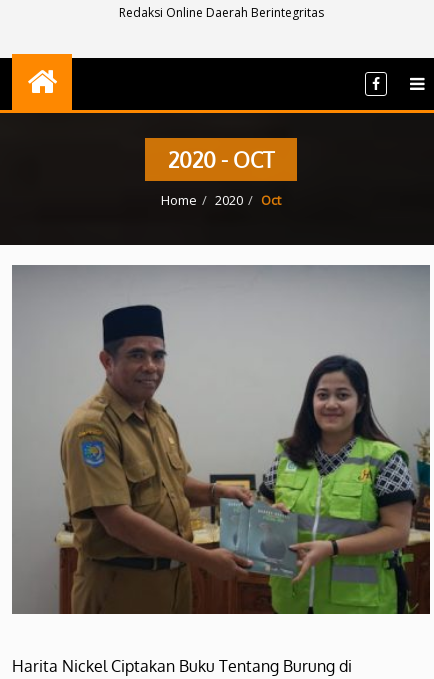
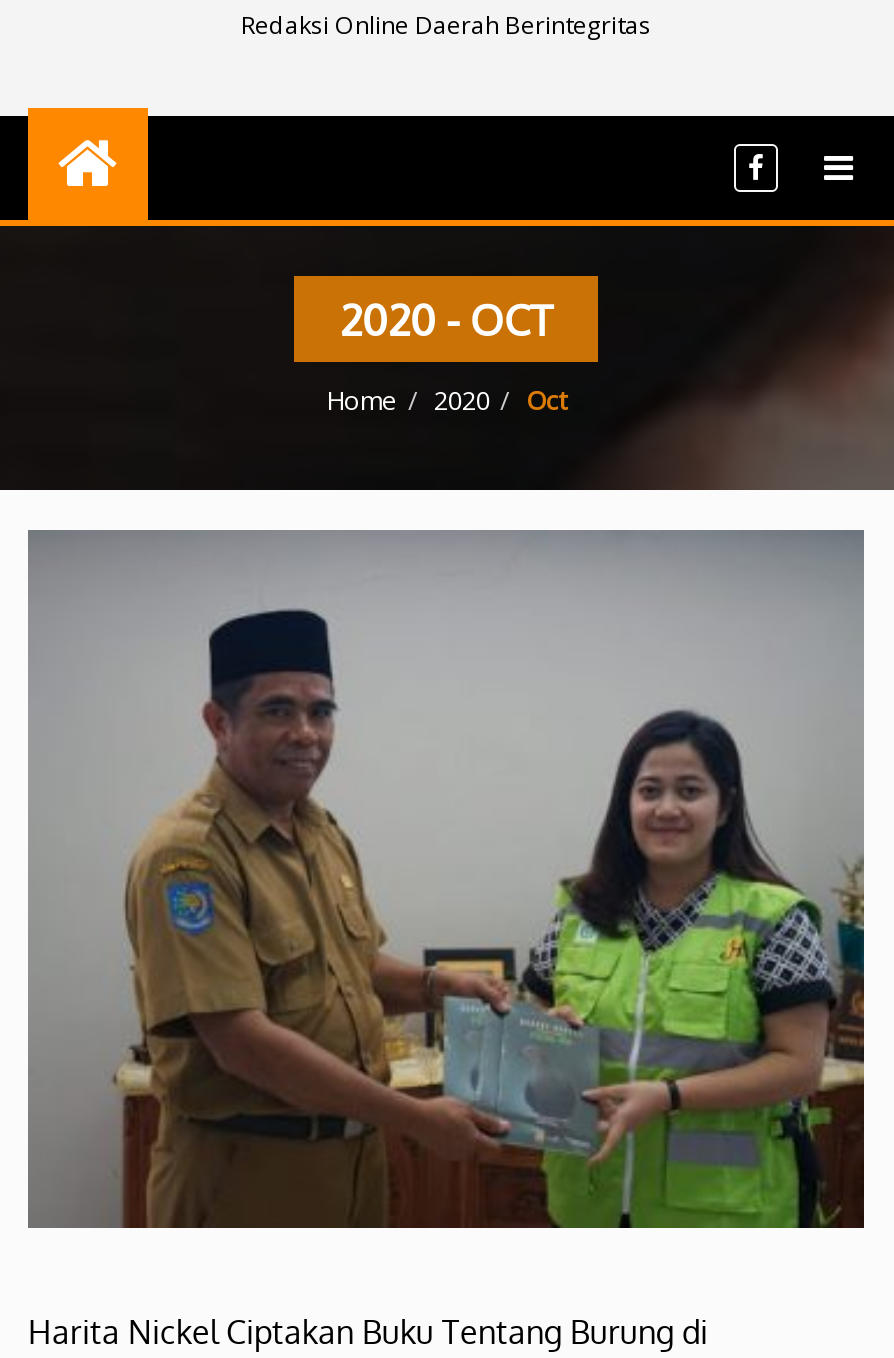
+ [image]
